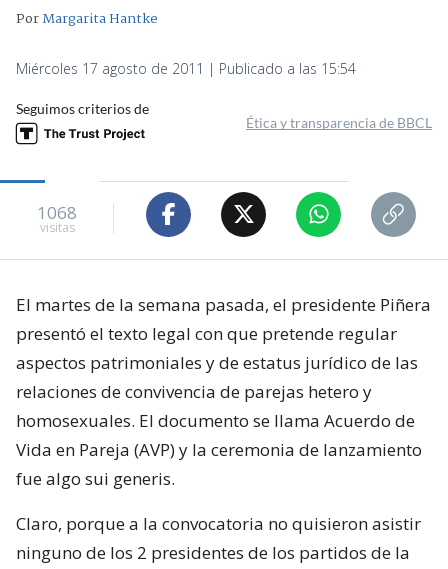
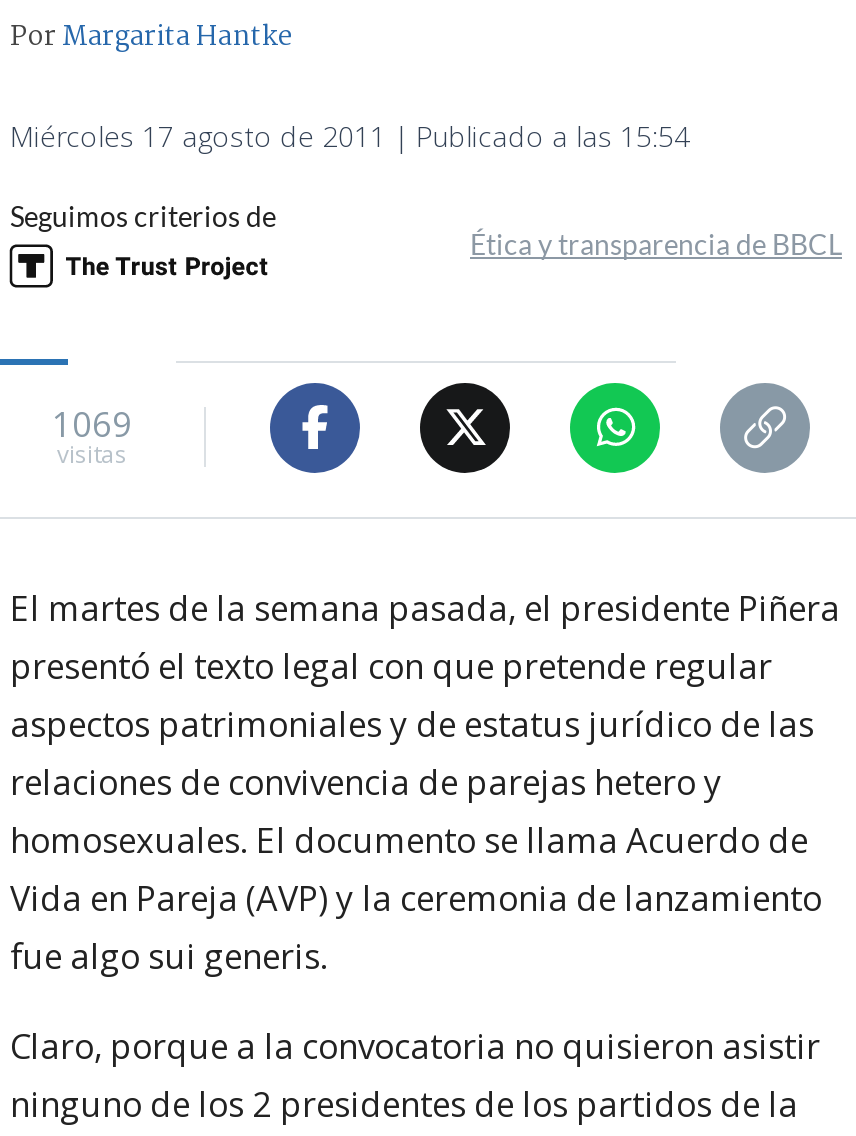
- 1068
+ 1069
